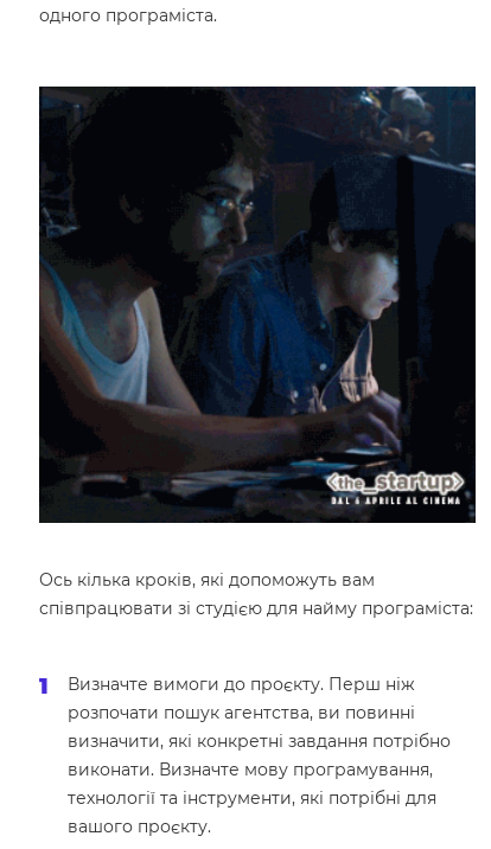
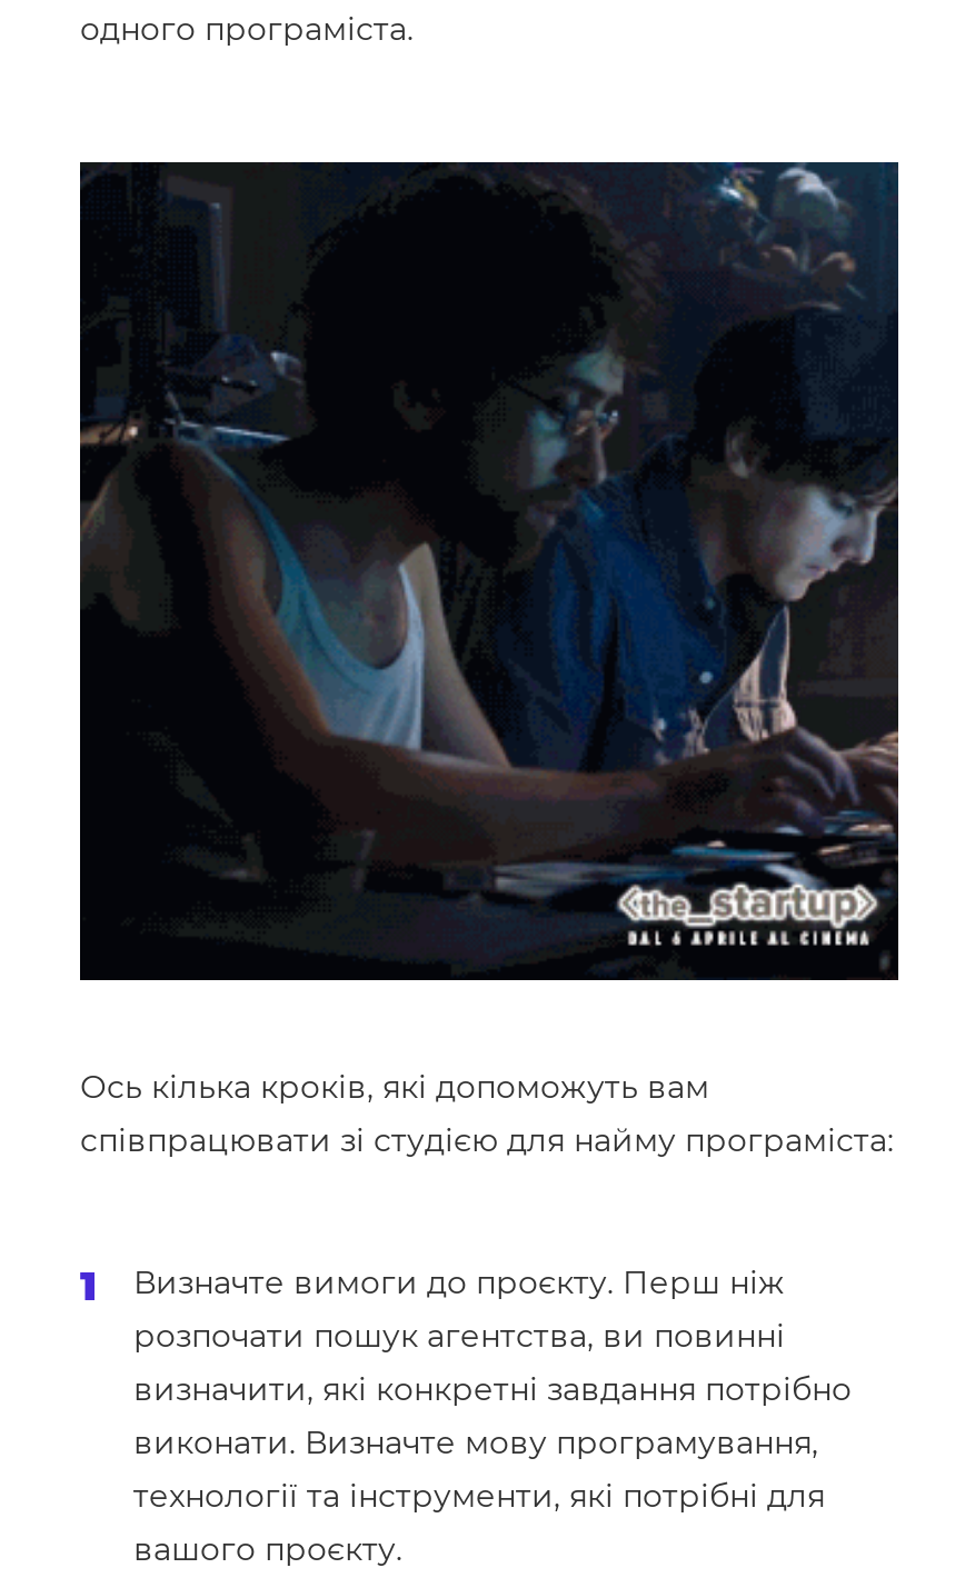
- [image]
+ [image]
